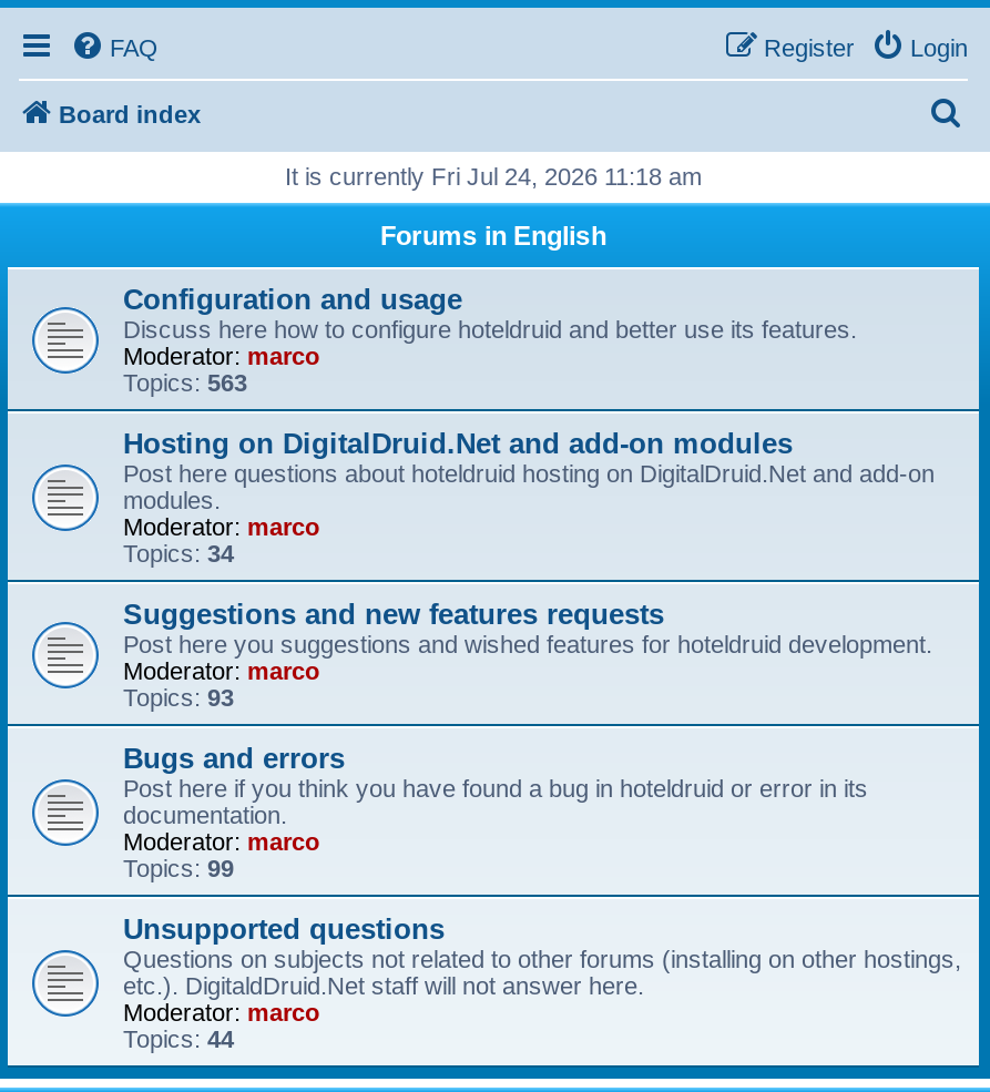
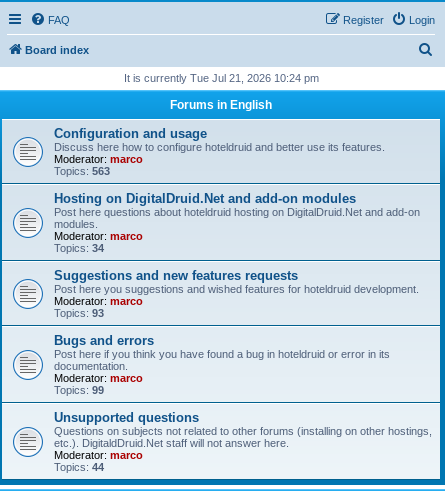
- It is currently Fri Jul 24, 2026 11:18 am
+ It is currently Tue Jul 21, 2026 10:24 pm
